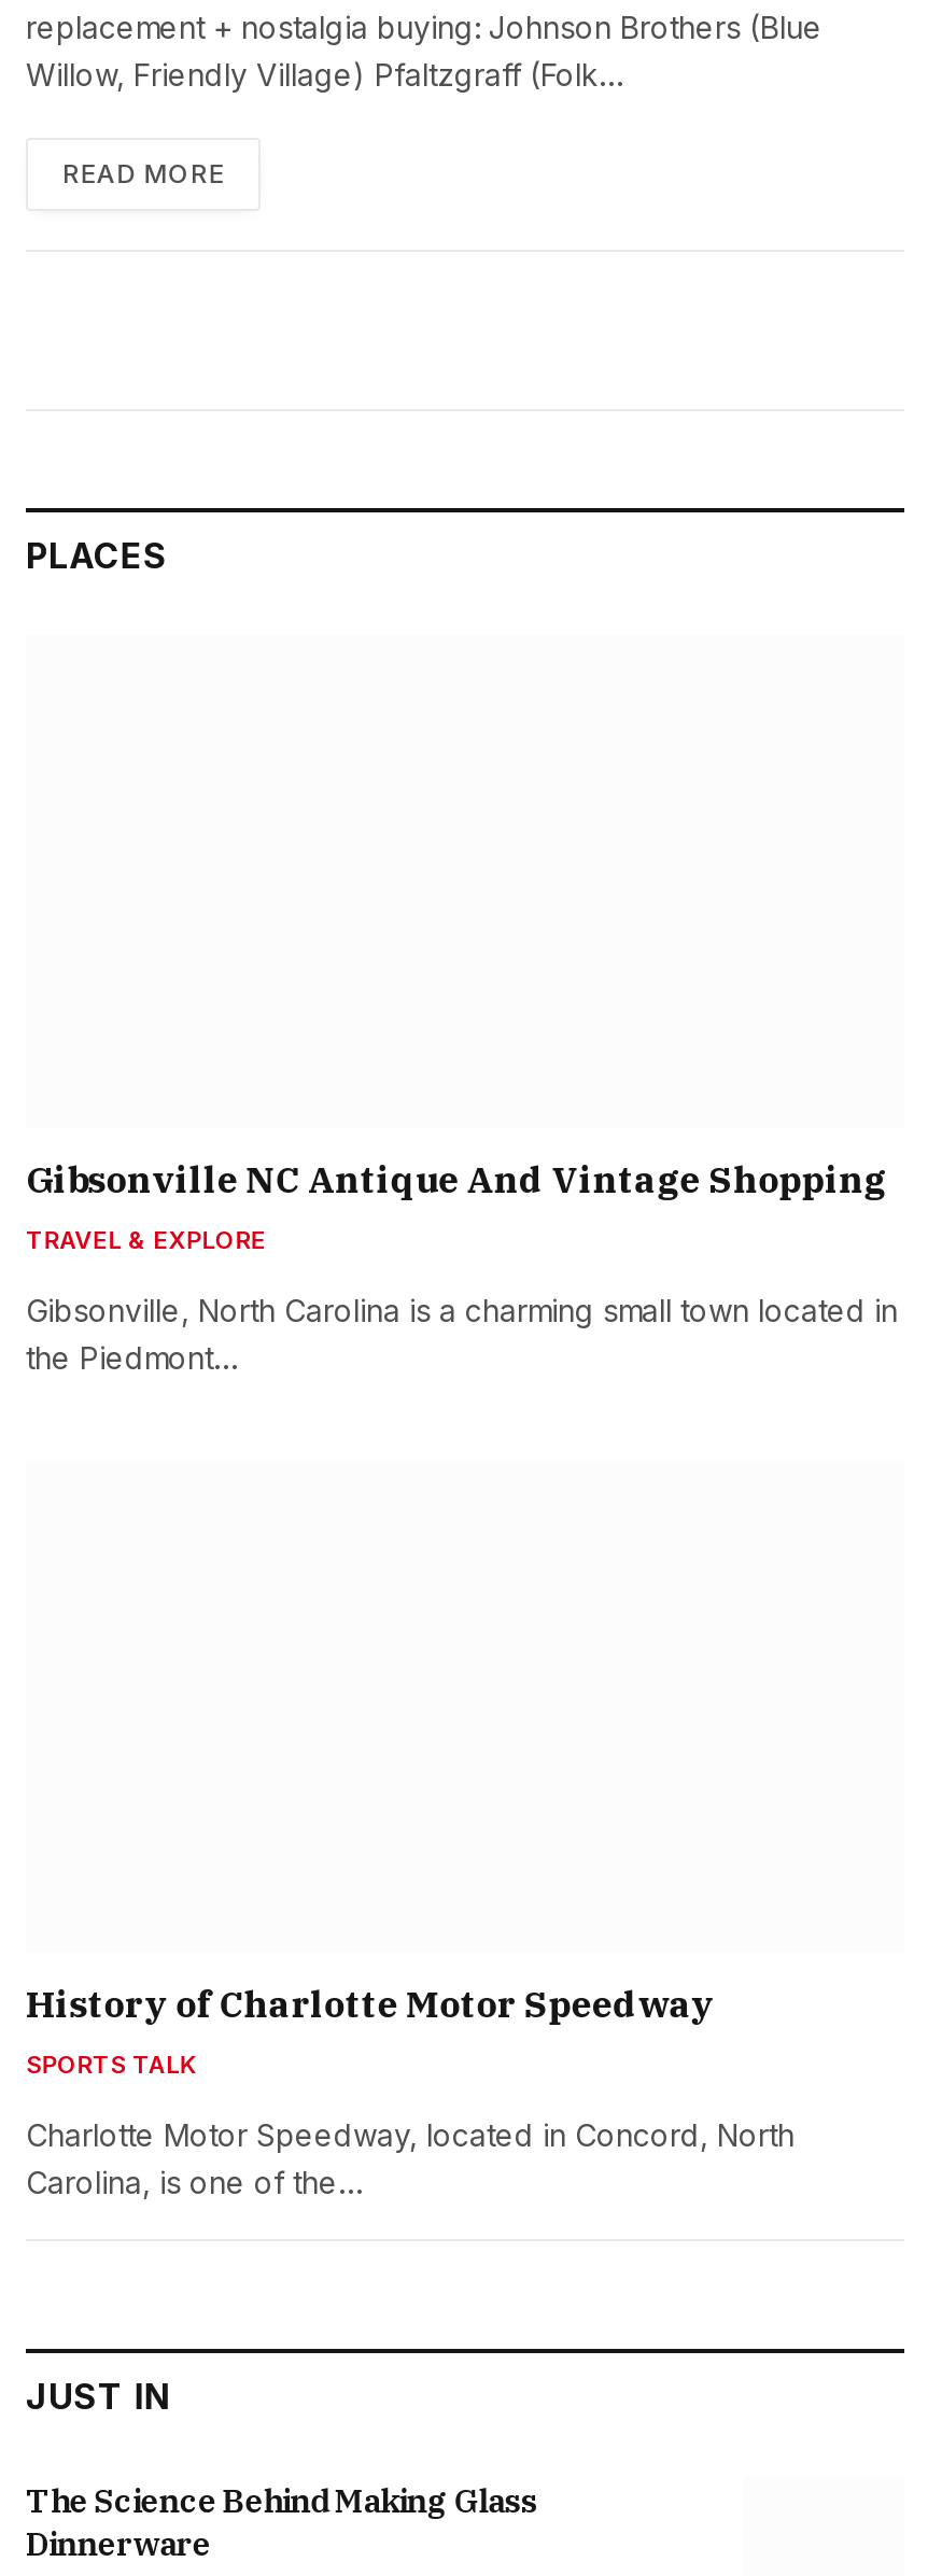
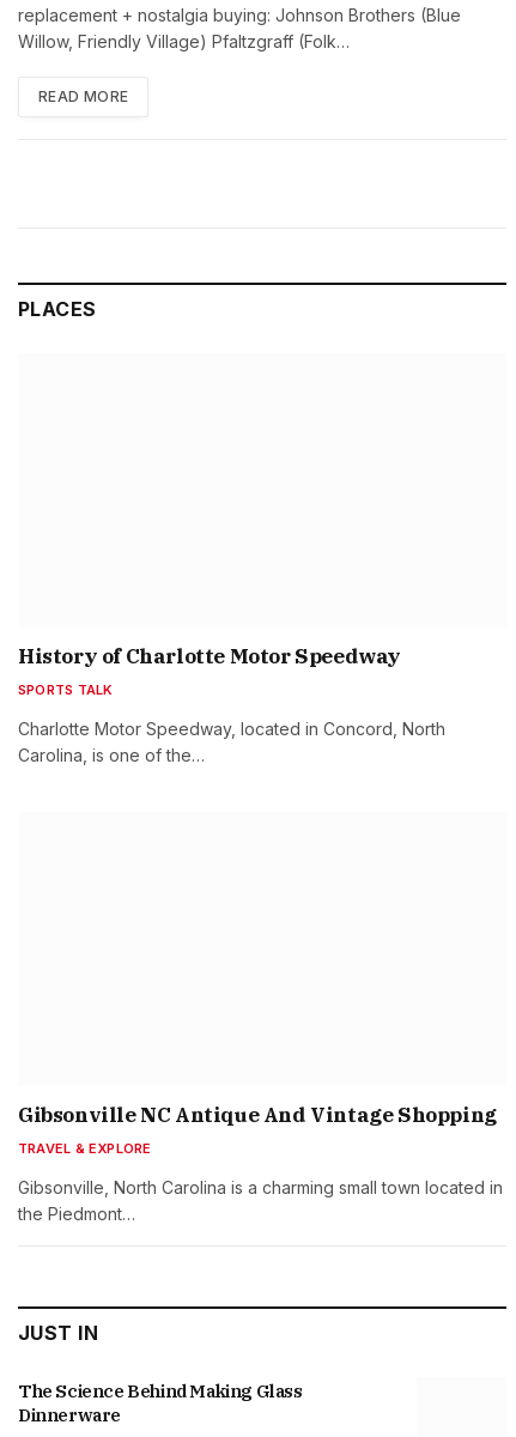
moved down: Gibsonville NC Antique And Vintage Shopping | TRAVEL & EXPLORE | Gibsonville, North Carolina is a charming small town located in | the Piedmont…

moved up: History of Charlotte Motor Speedway | SPORTS TALK | Charlotte Motor Speedway, located in Concord, North | Carolina, is one of the…
